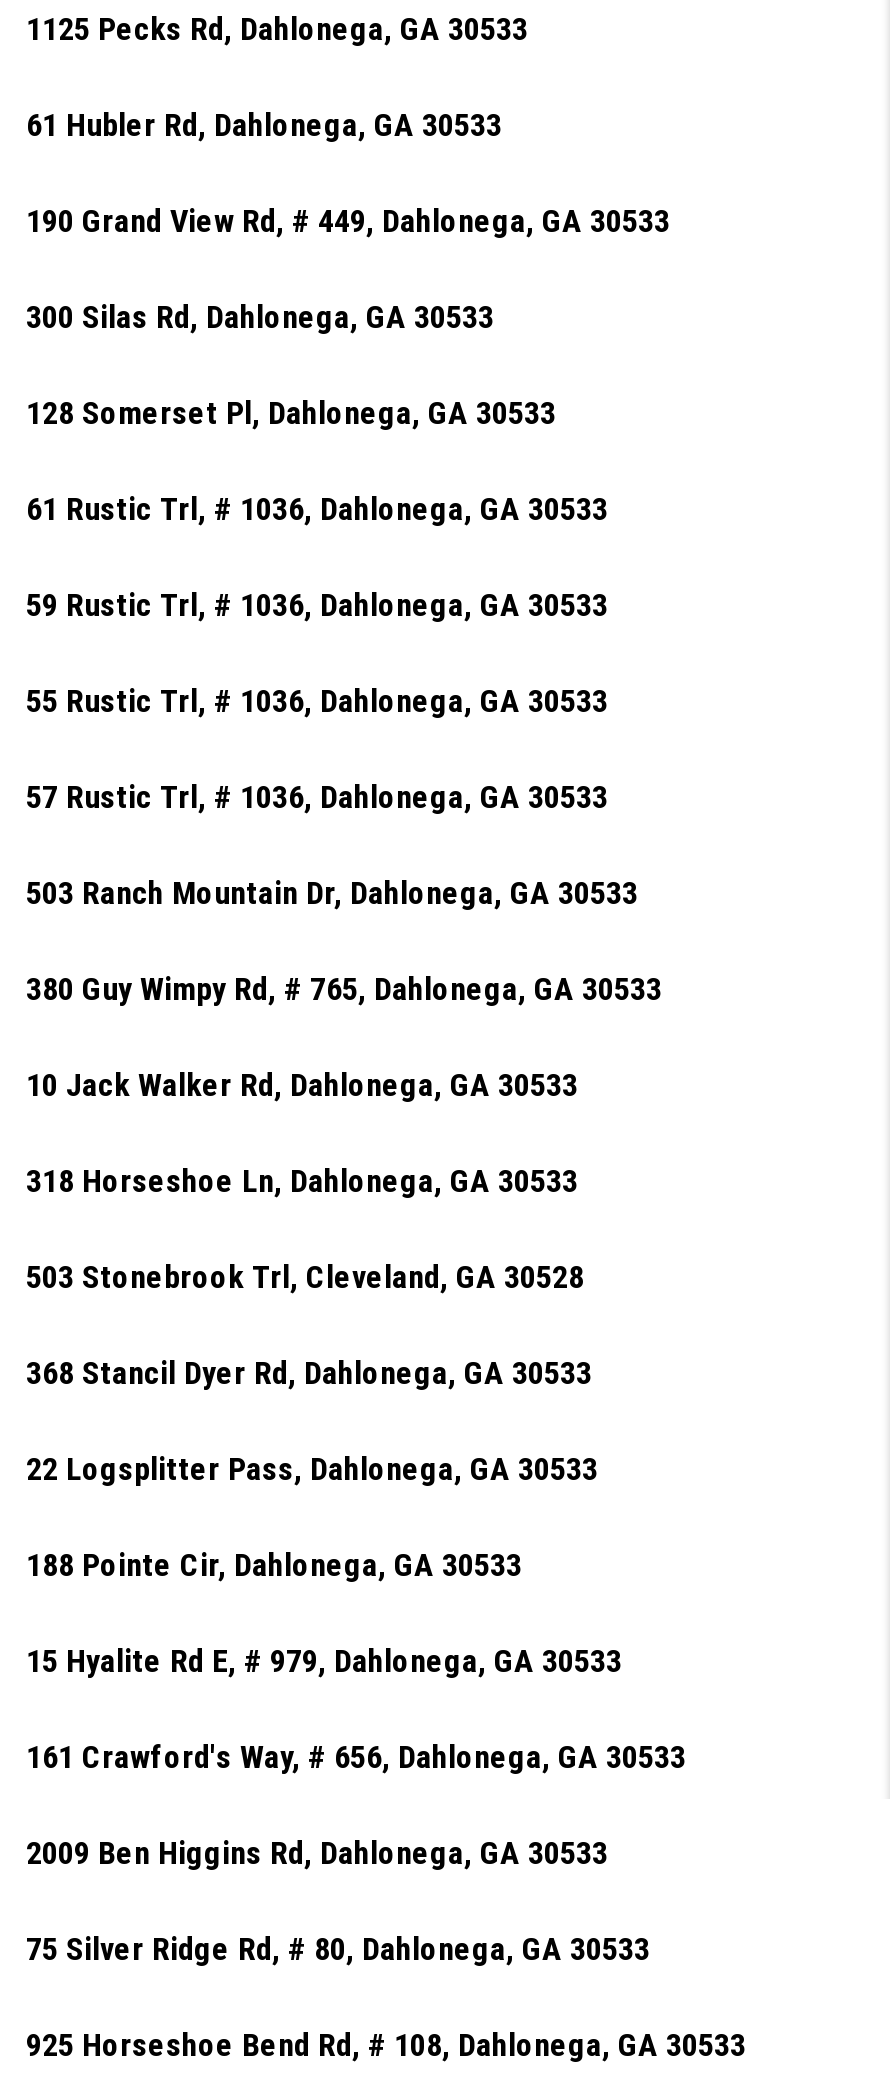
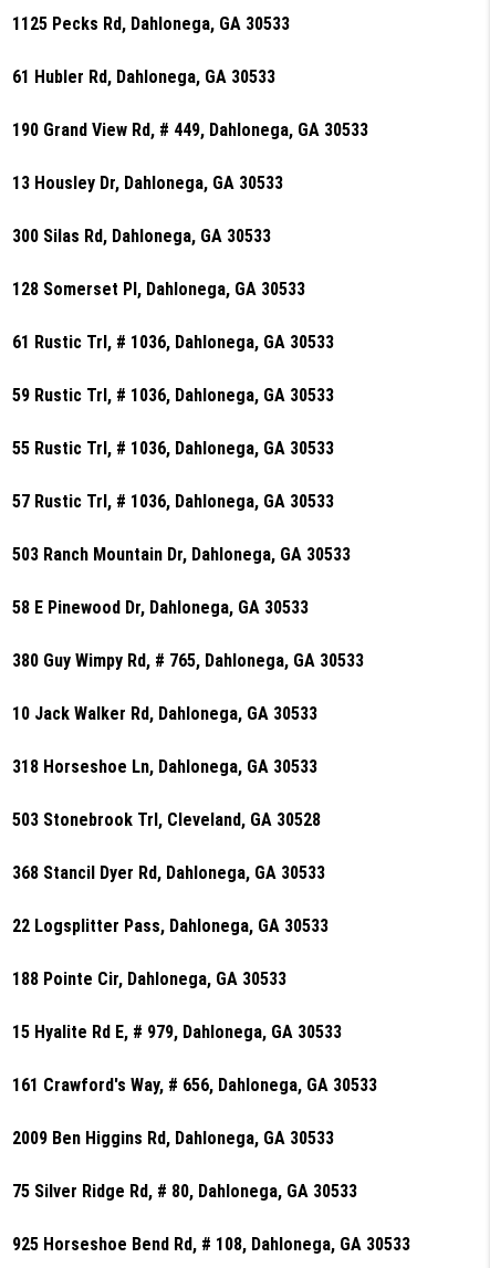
+ 13 Housley Dr, Dahlonega, GA 30533

+ 58 E Pinewood Dr, Dahlonega, GA 30533
